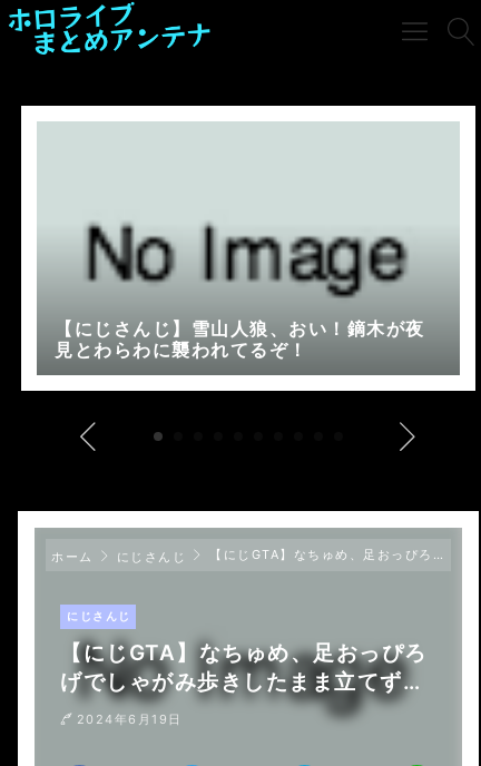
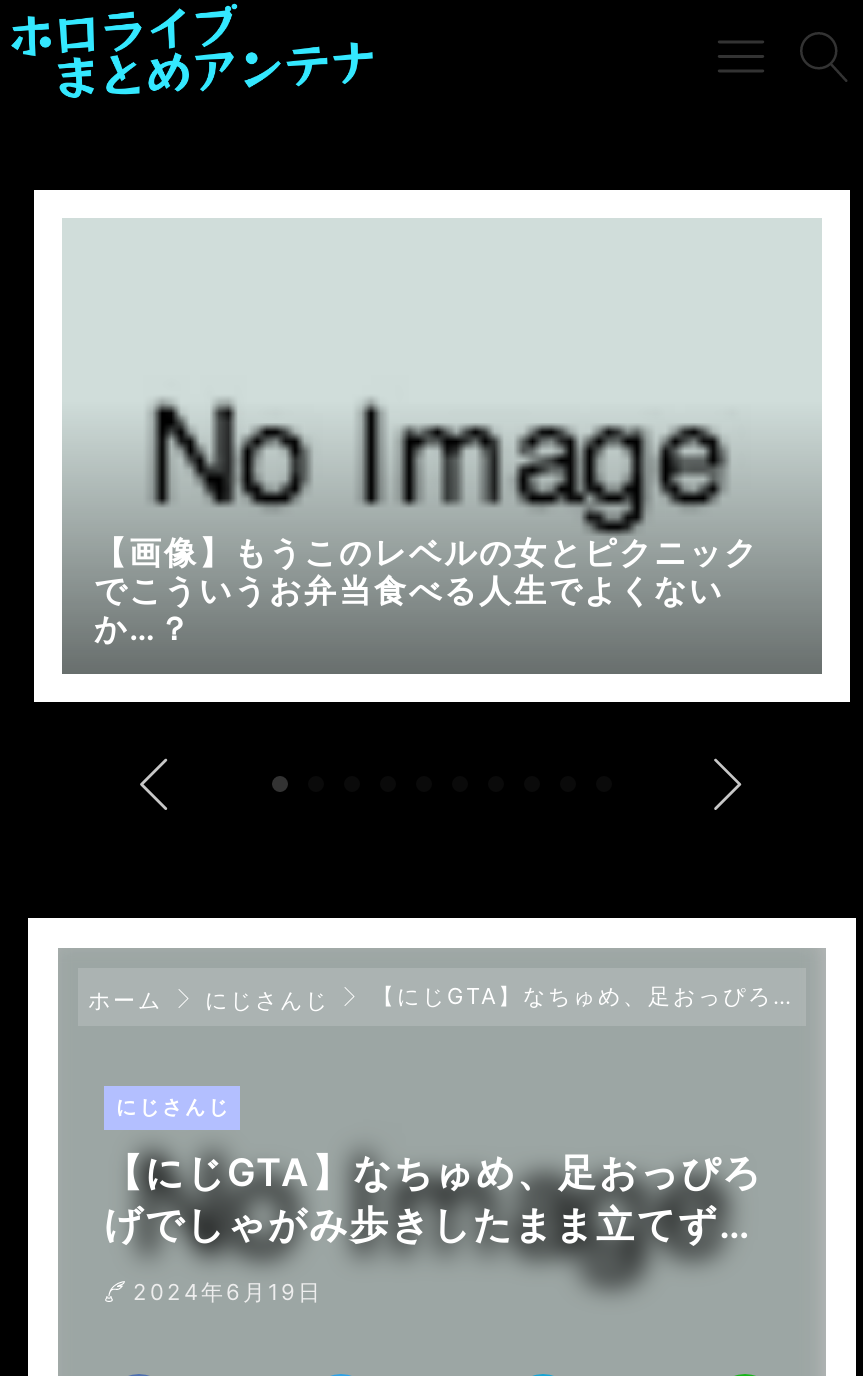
- 【にじさんじ】雪山人狼、おい！鏑木が夜
- 見とわらわに襲われてるぞ！
+ 【画像】もうこのレベルの女とピクニック
+ でこういうお弁当食べる人生でよくない
+ か…？
